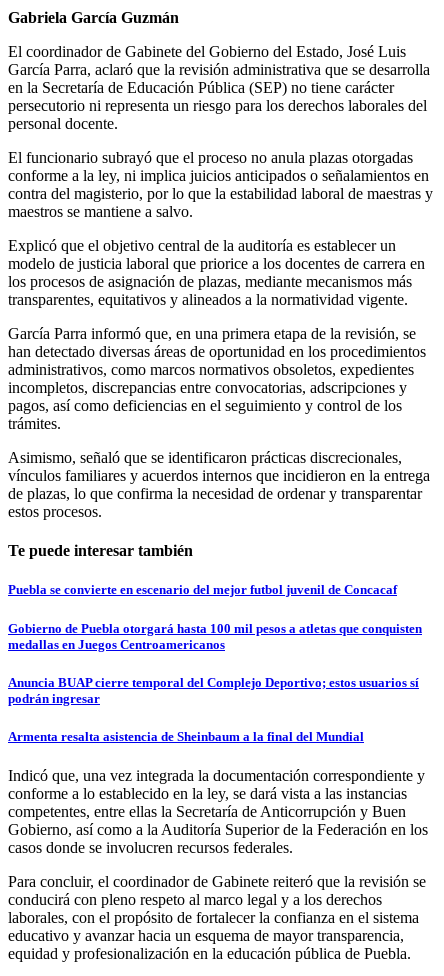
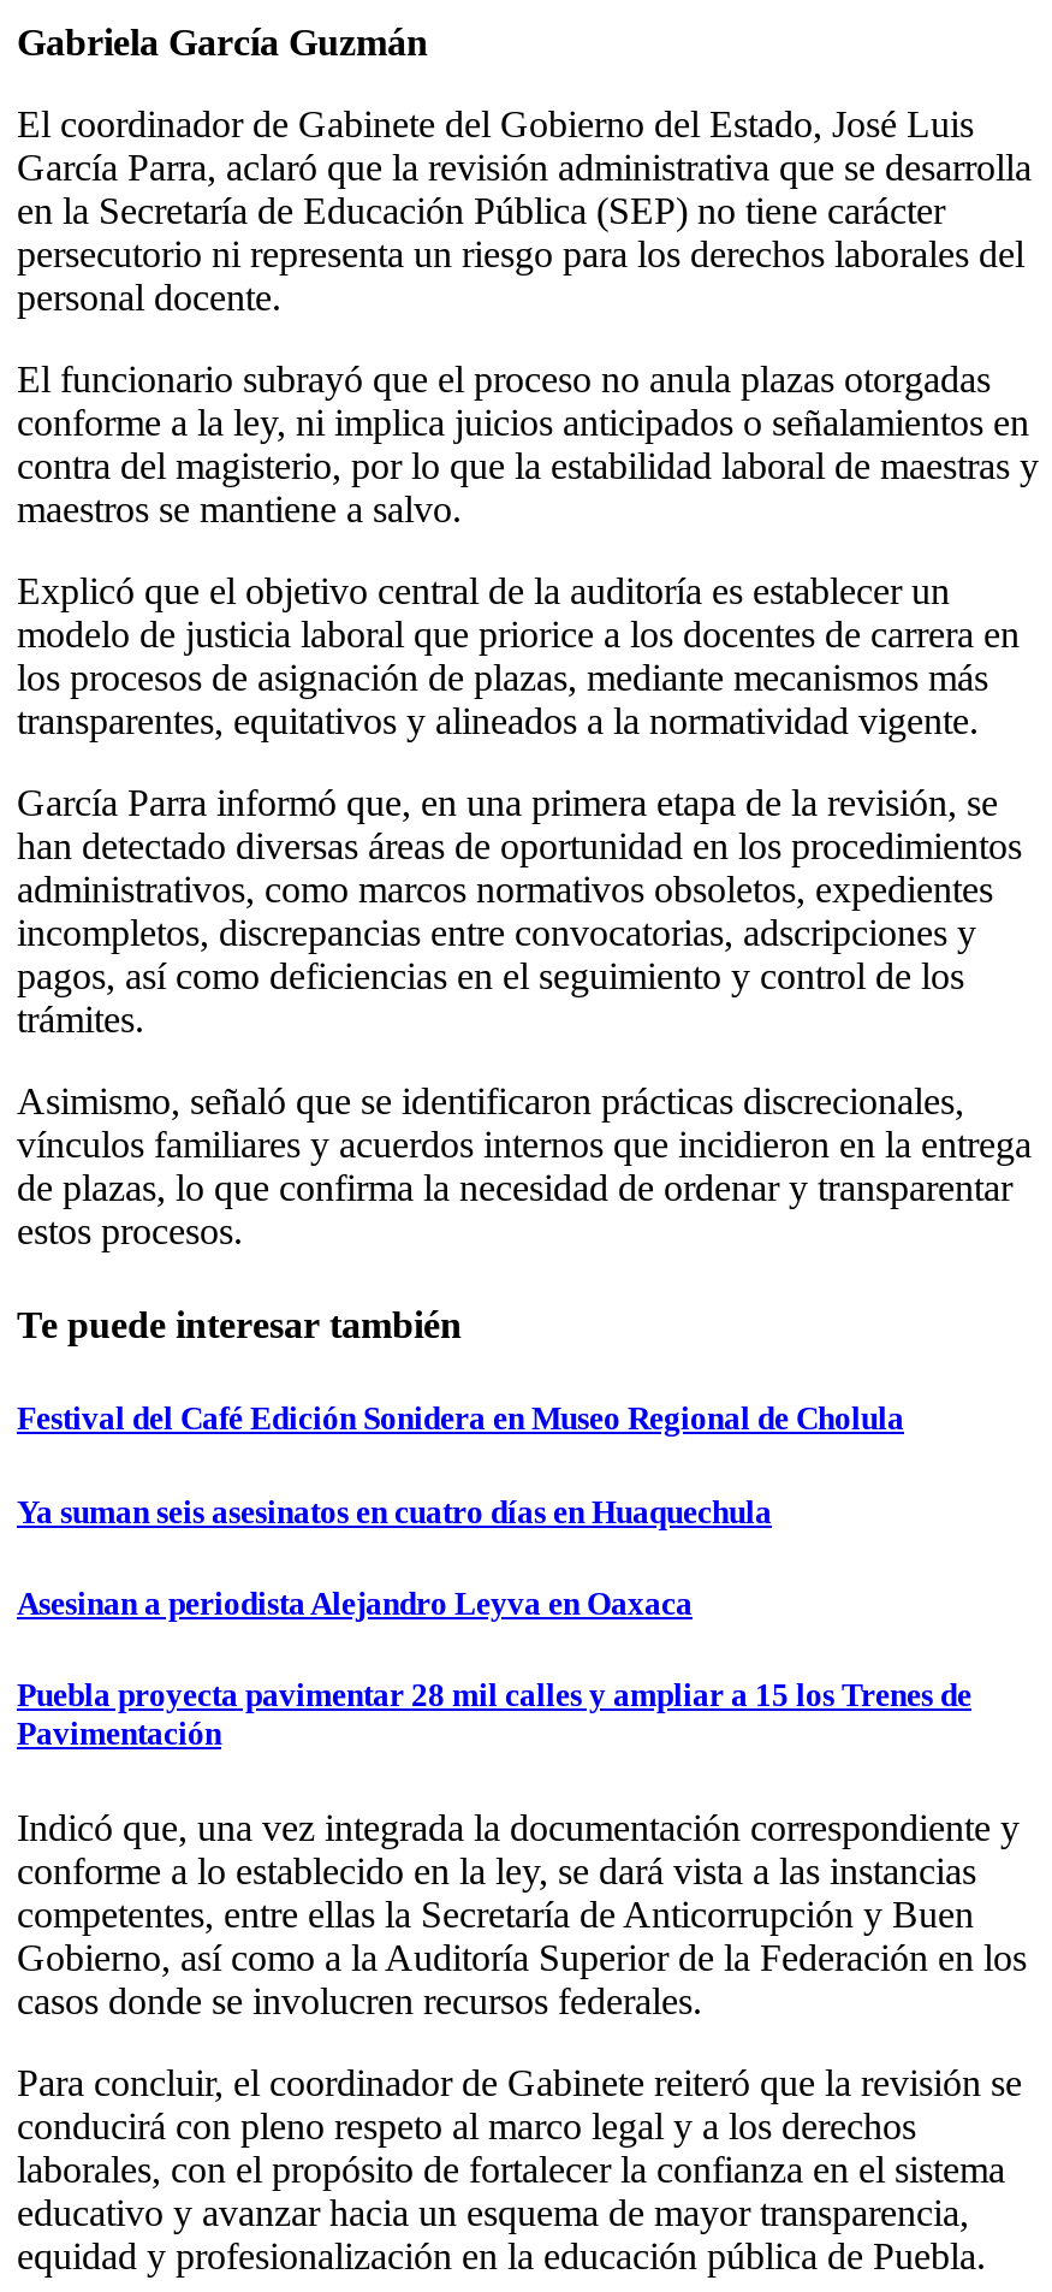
- Puebla se convierte en escenario del mejor futbol juvenil de Concacaf
+ Festival del Café Edición Sonidera en Museo Regional de Cholula

- Gobierno de Puebla otorgará hasta 100 mil pesos a atletas que conquisten
- medallas en Juegos Centroamericanos
+ Ya suman seis asesinatos en cuatro días en Huaquechula

- Anuncia BUAP cierre temporal del Complejo Deportivo; estos usuarios sí
- podrán ingresar
+ Asesinan a periodista Alejandro Leyva en Oaxaca

- Armenta resalta asistencia de Sheinbaum a la final del Mundial
+ Puebla proyecta pavimentar 28 mil calles y ampliar a 15 los Trenes de
+ Pavimentación
